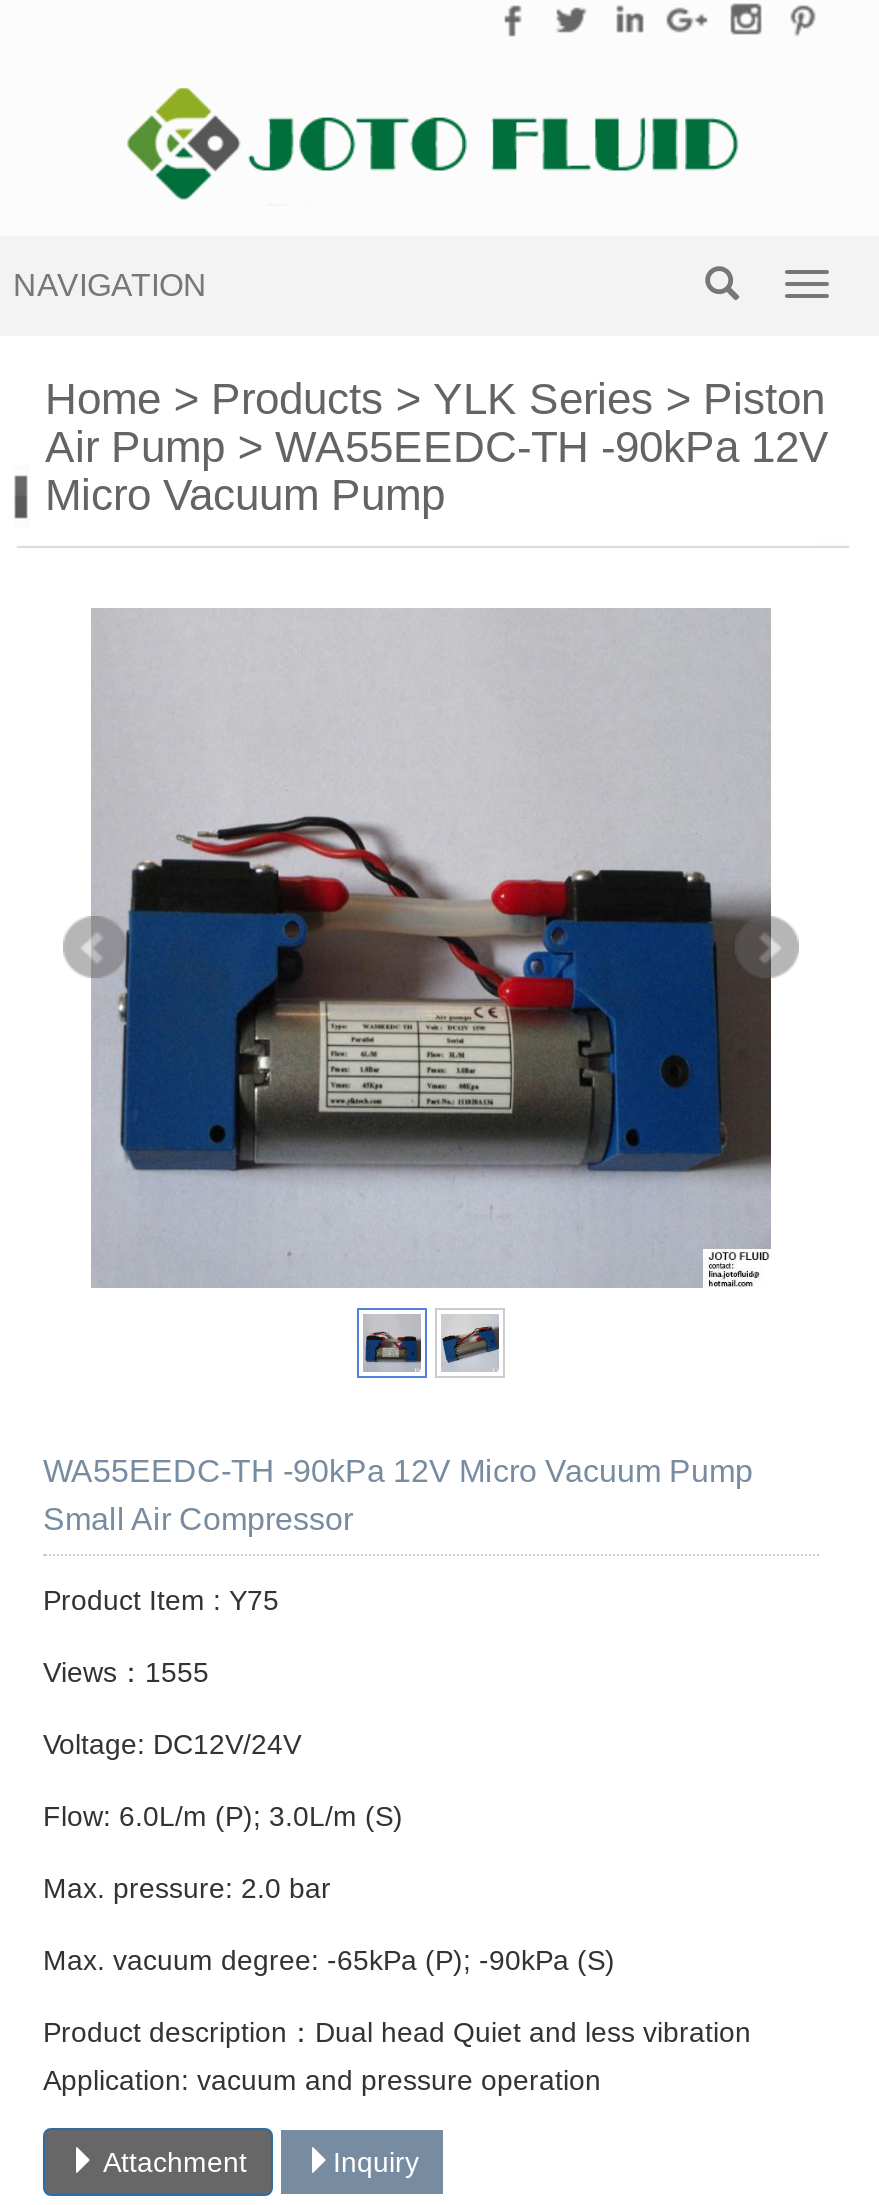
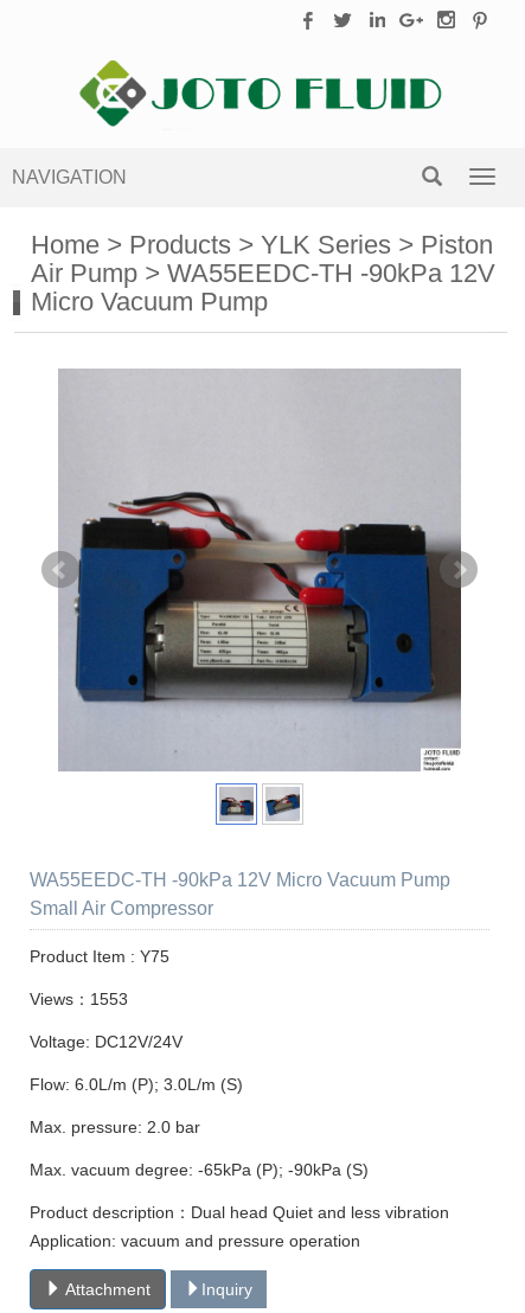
- Views：1555
+ Views：1553
